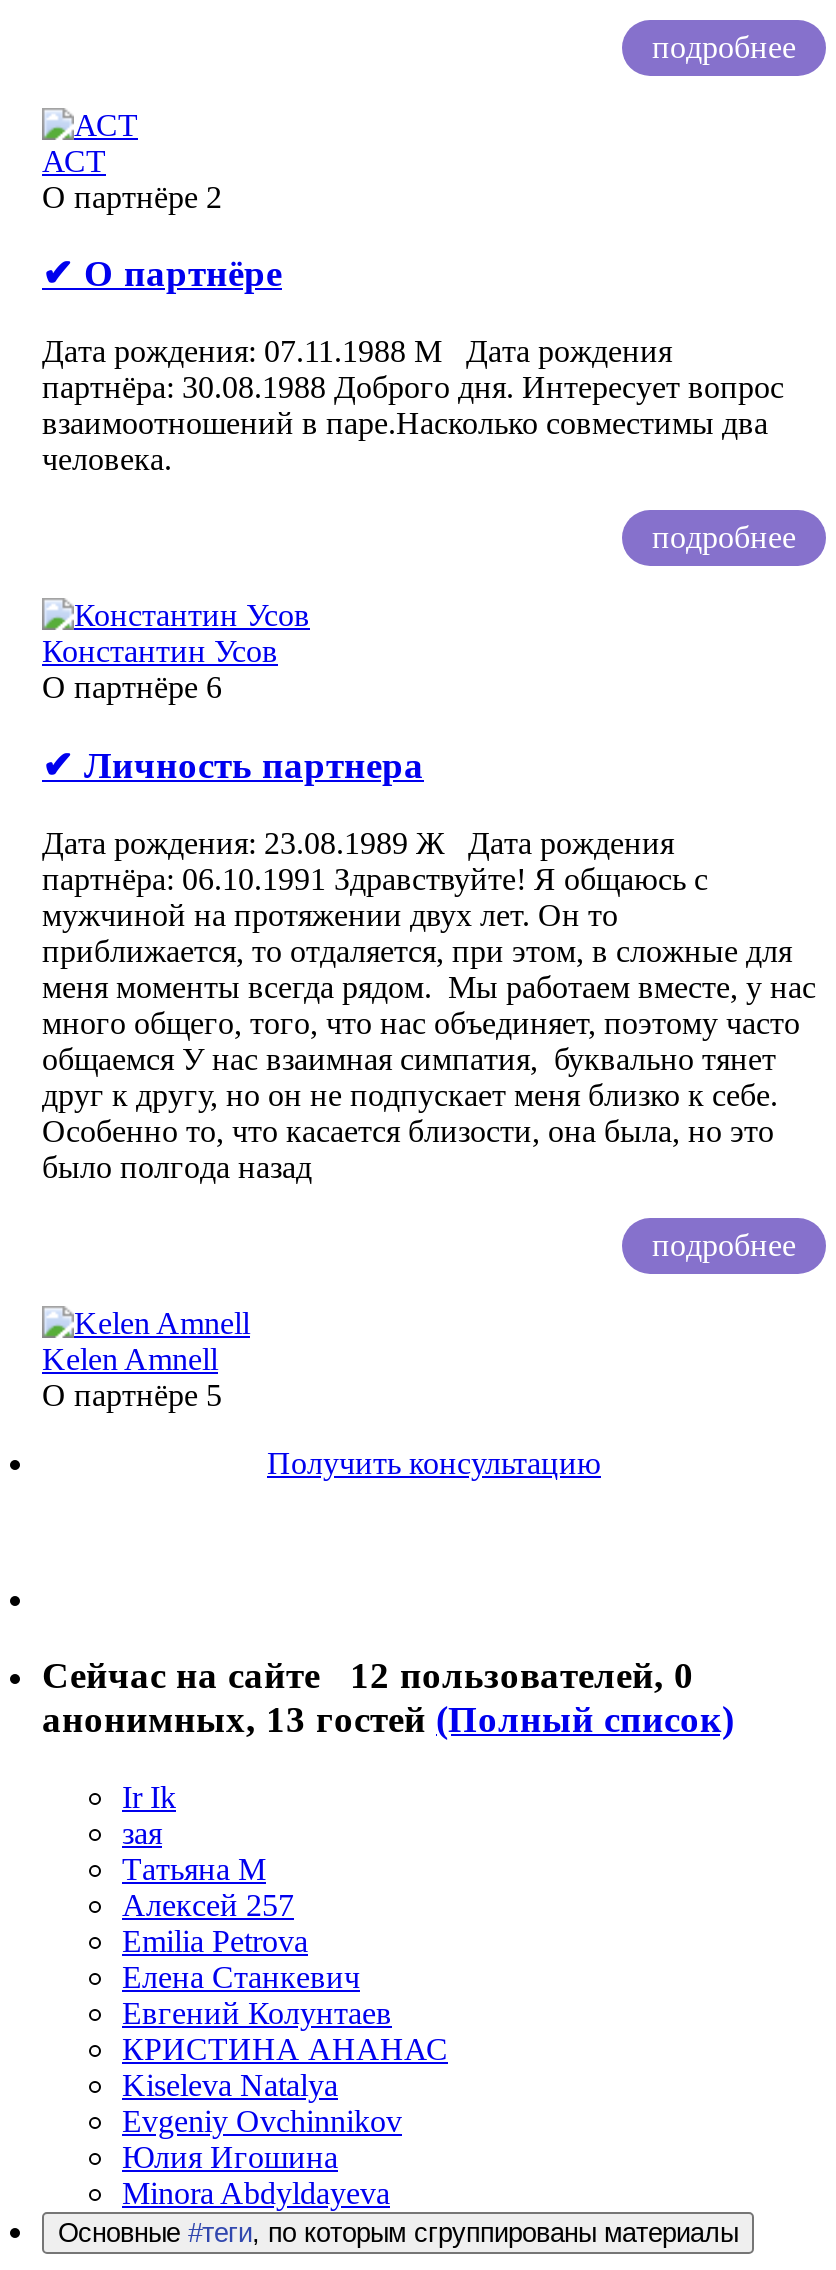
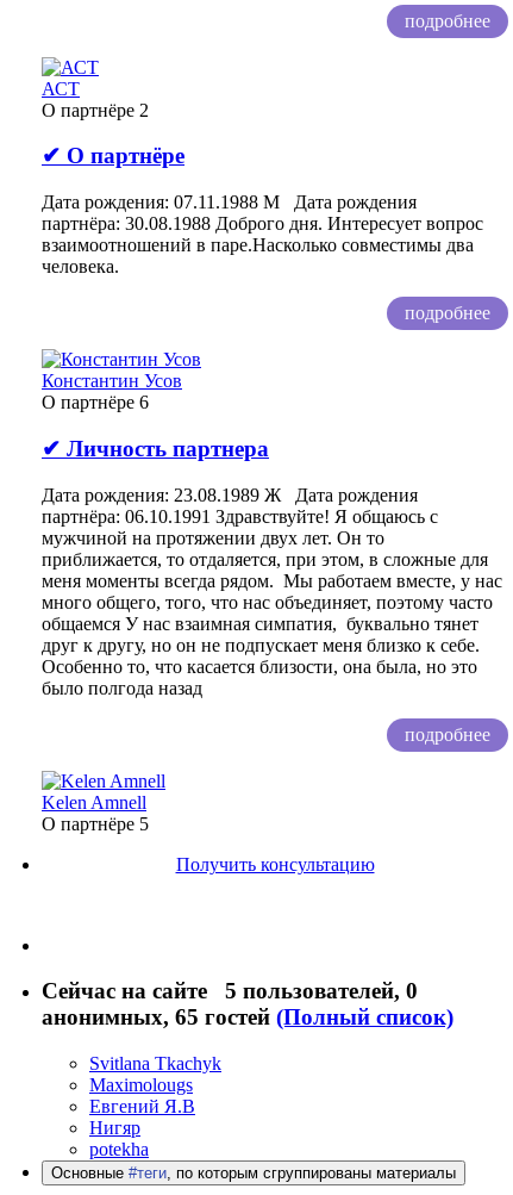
- Сейчас на сайте 12 пользователей, 0
- анонимных, 13 гостей (Полный список)
+ Сейчас на сайте 5 пользователей, 0
+ анонимных, 65 гостей (Полный список)

- Ir Ik
- зая
- Татьяна М
- Алексей 257
- Emilia Petrova
- Елена Станкевич
- Евгений Колунтаев
- КРИСТИНА АНАНАС
- Kiseleva Natalya
- Evgeniy Ovchinnikov
- Юлия Игошина
- Minora Abdyldayeva
+ Svitlana Tkachyk
+ Maximolougs
+ Евгений Я.В
+ Нигяр
+ potekha
